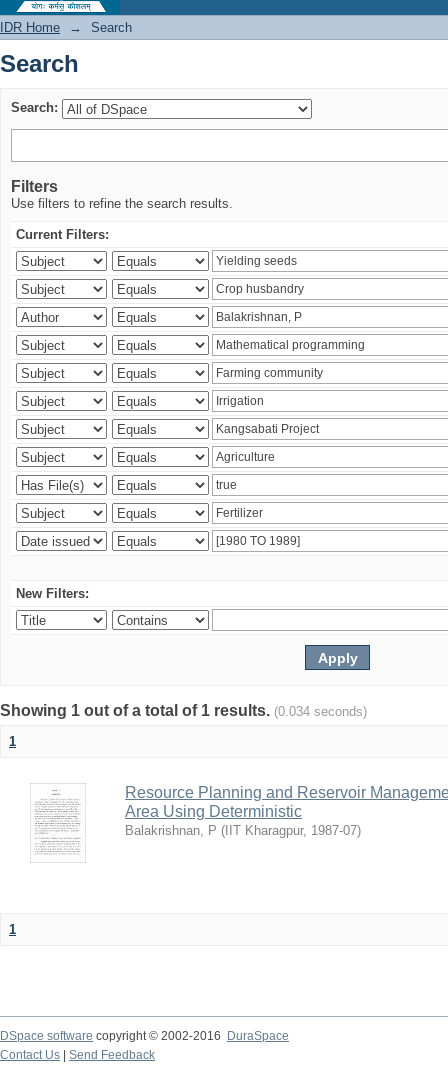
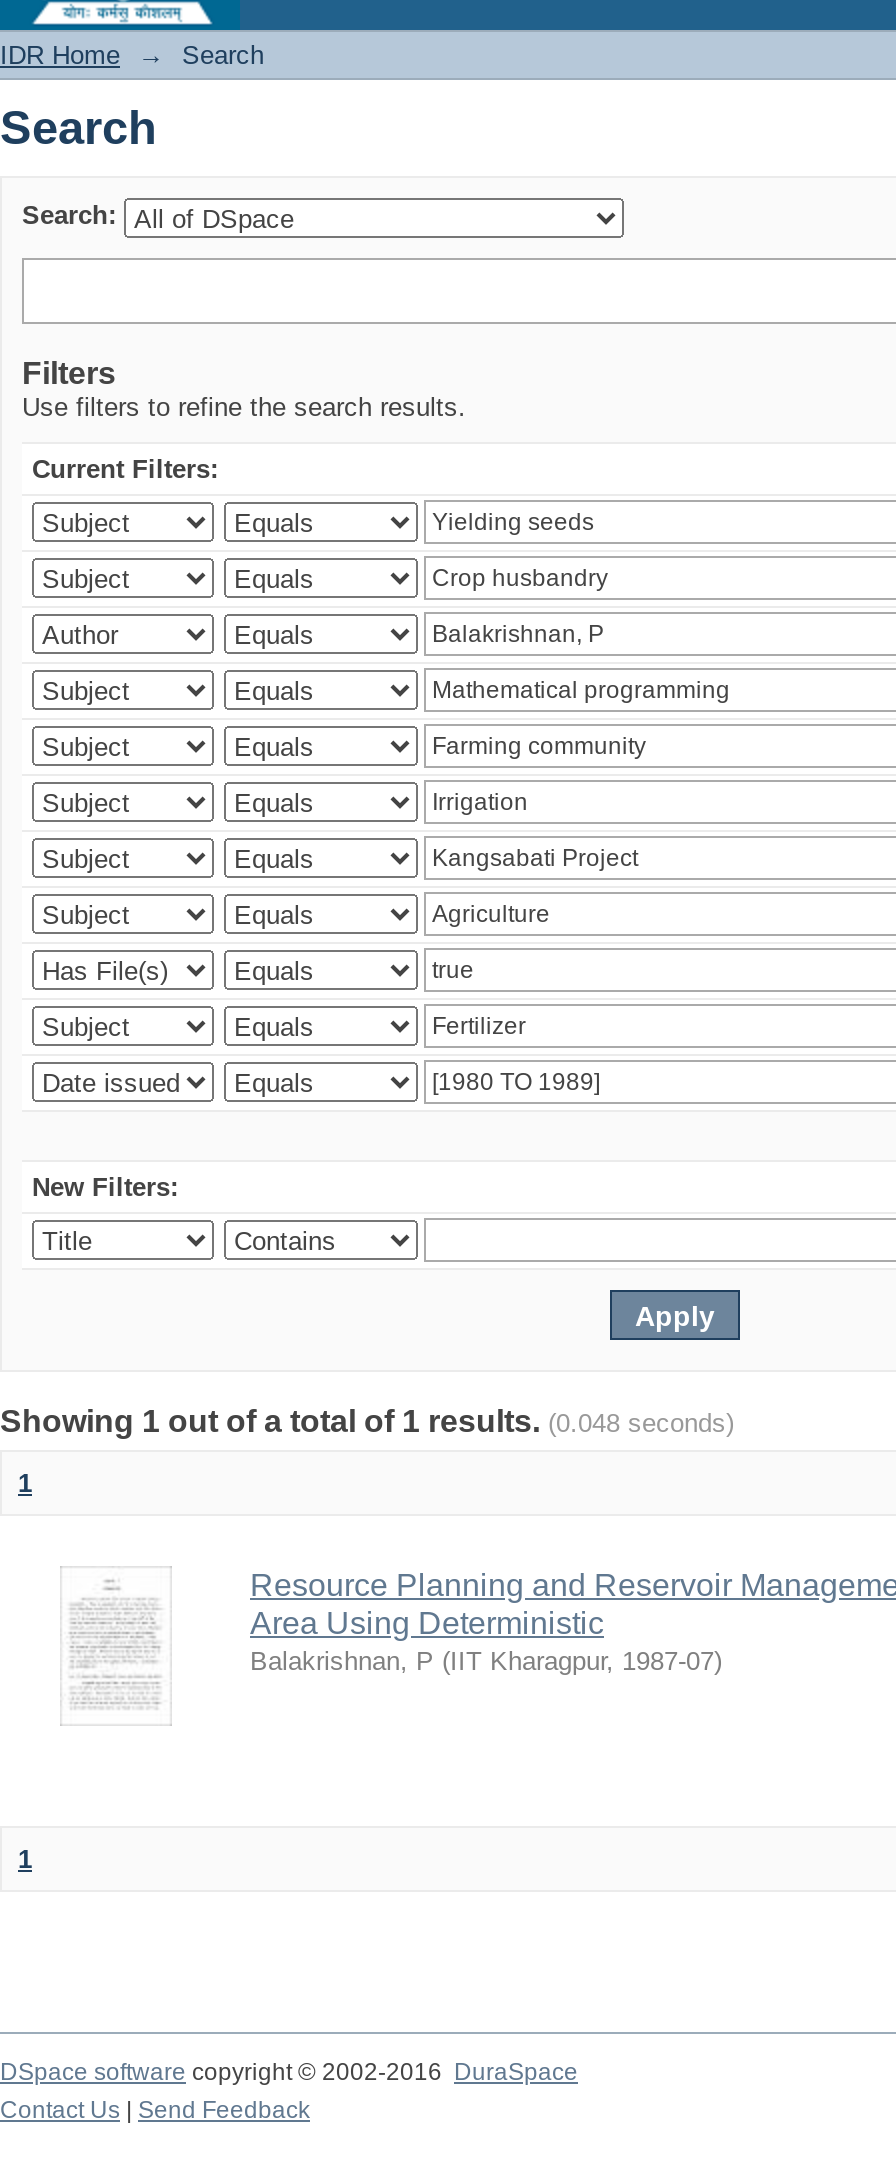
- Showing 1 out of a total of 1 results. (0.034 seconds)
+ Showing 1 out of a total of 1 results. (0.048 seconds)
